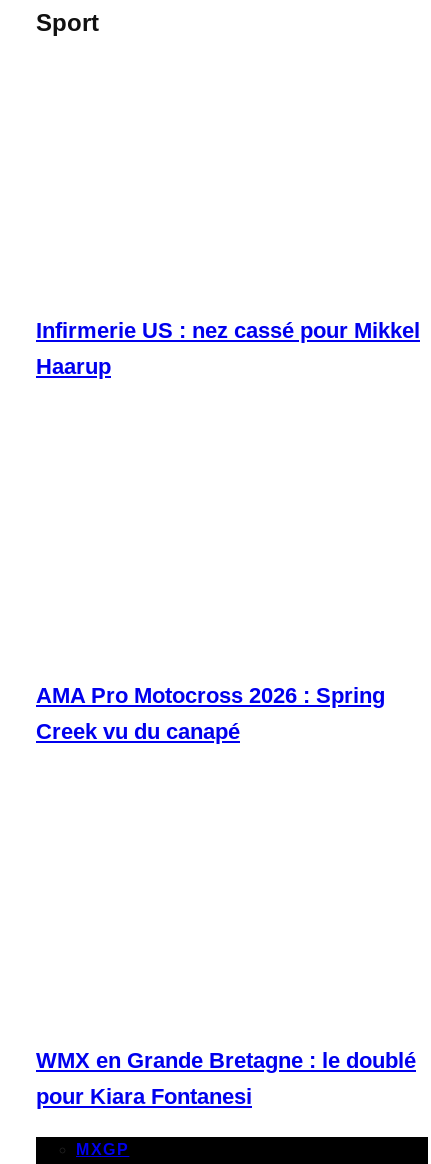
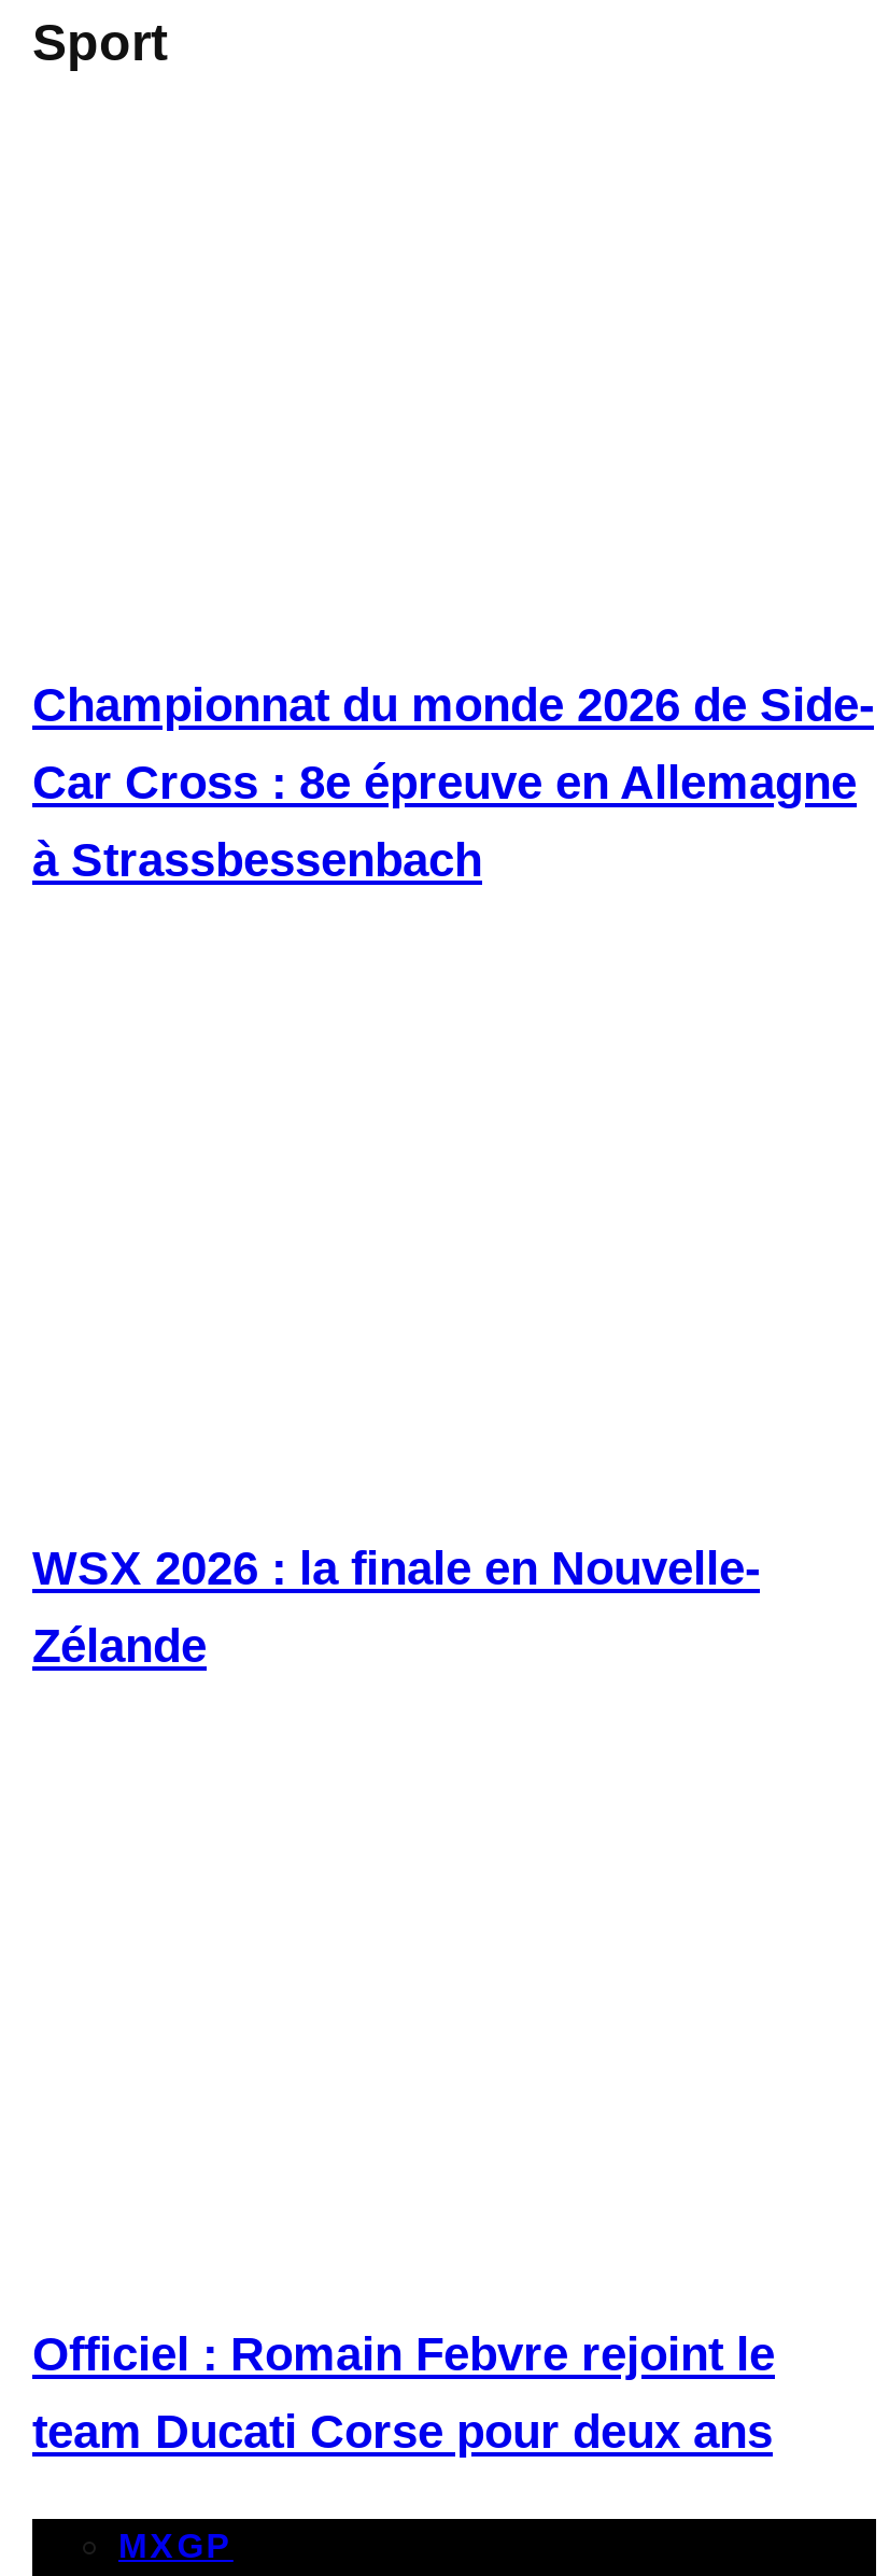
- Infirmerie US : nez cassé pour Mikkel
- Haarup
+ Championnat du monde 2026 de Side-
+ Car Cross : 8e épreuve en Allemagne
+ à Strassbessenbach

- AMA Pro Motocross 2026 : Spring
- Creek vu du canapé
+ WSX 2026 : la finale en Nouvelle-
+ Zélande

- WMX en Grande Bretagne : le doublé
- pour Kiara Fontanesi
+ Officiel : Romain Febvre rejoint le
+ team Ducati Corse pour deux ans
